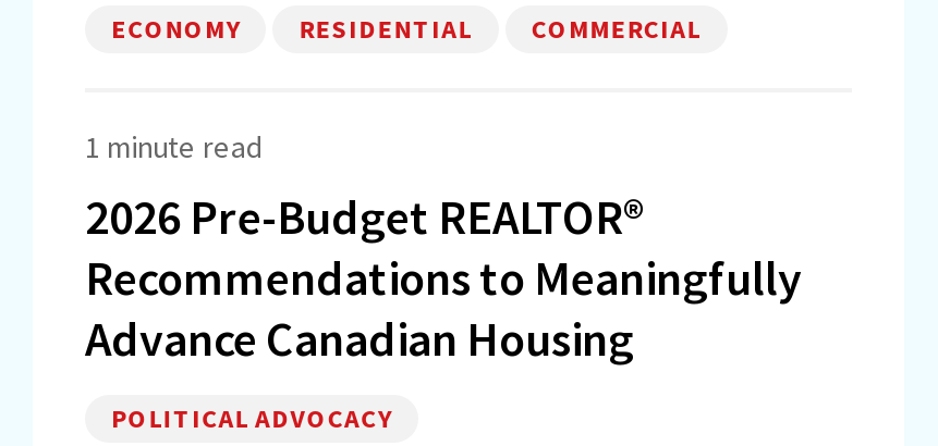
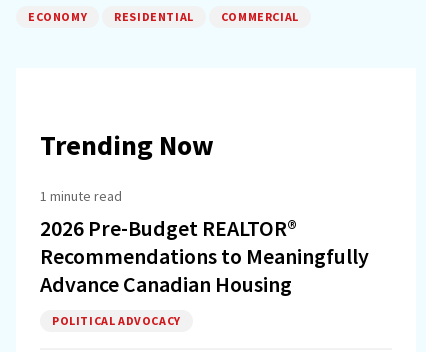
+ Trending Now
